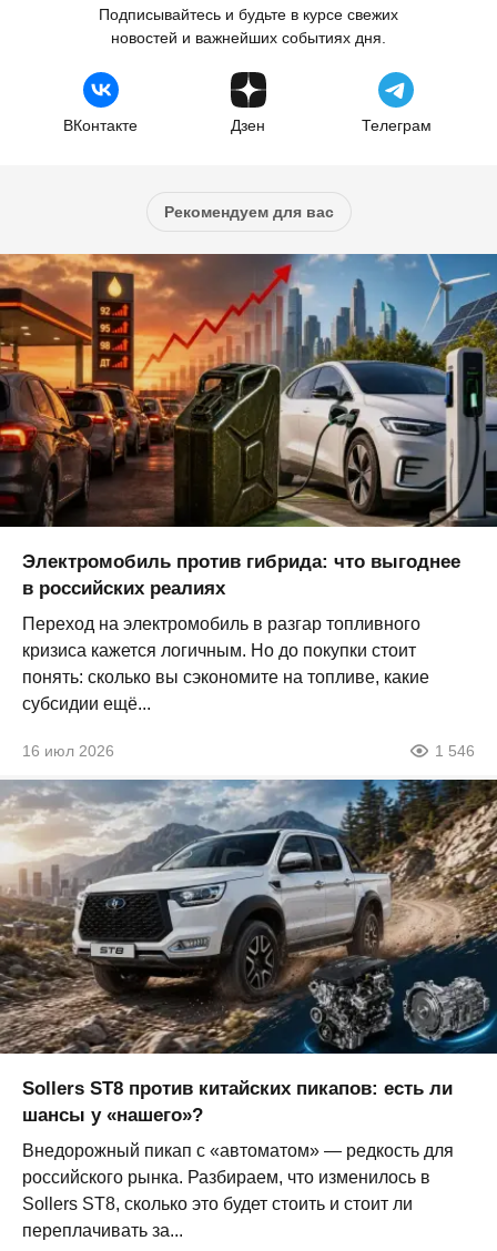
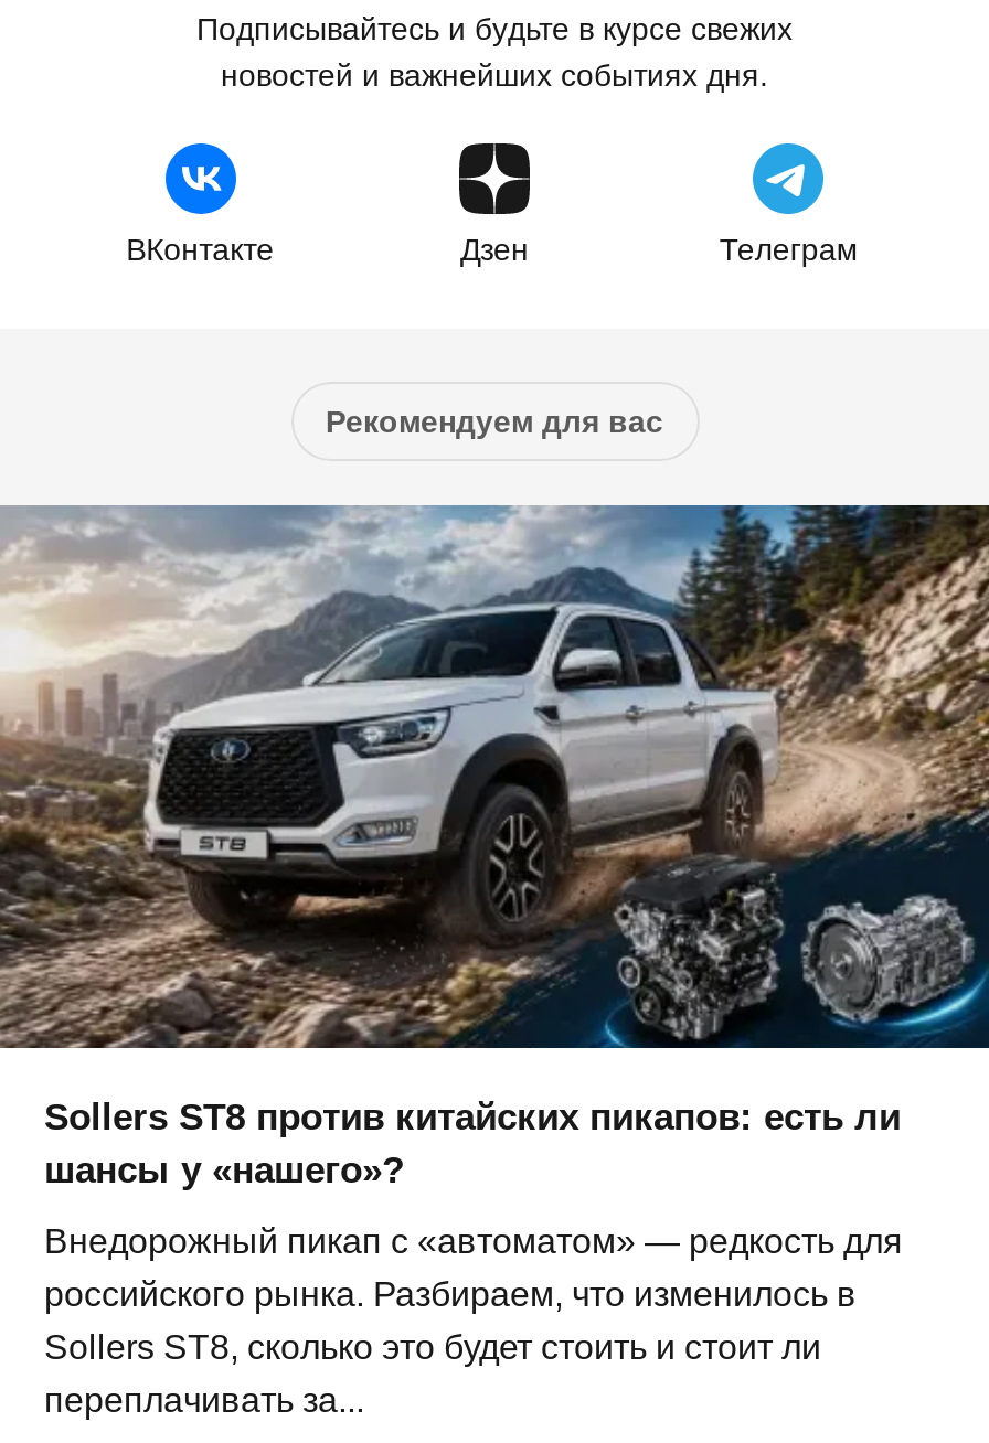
- [image]
- Электромобиль против гибрида: что выгоднее
- в российских реалиях
- Переход на электромобиль в разгар топливного
- кризиса кажется логичным. Но до покупки стоит
- понять: сколько вы сэкономите на топливе, какие
- субсидии ещё...
- 16 июл 2026
- 1 546
